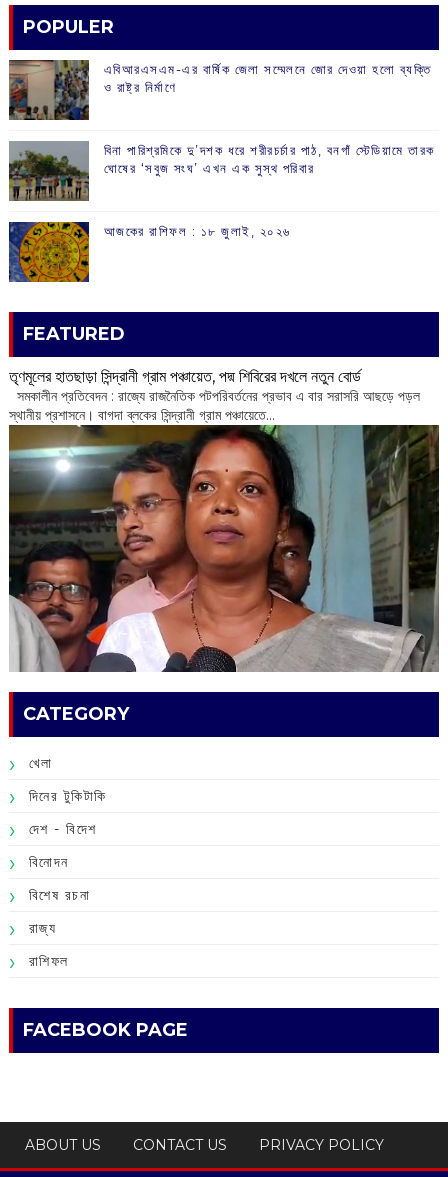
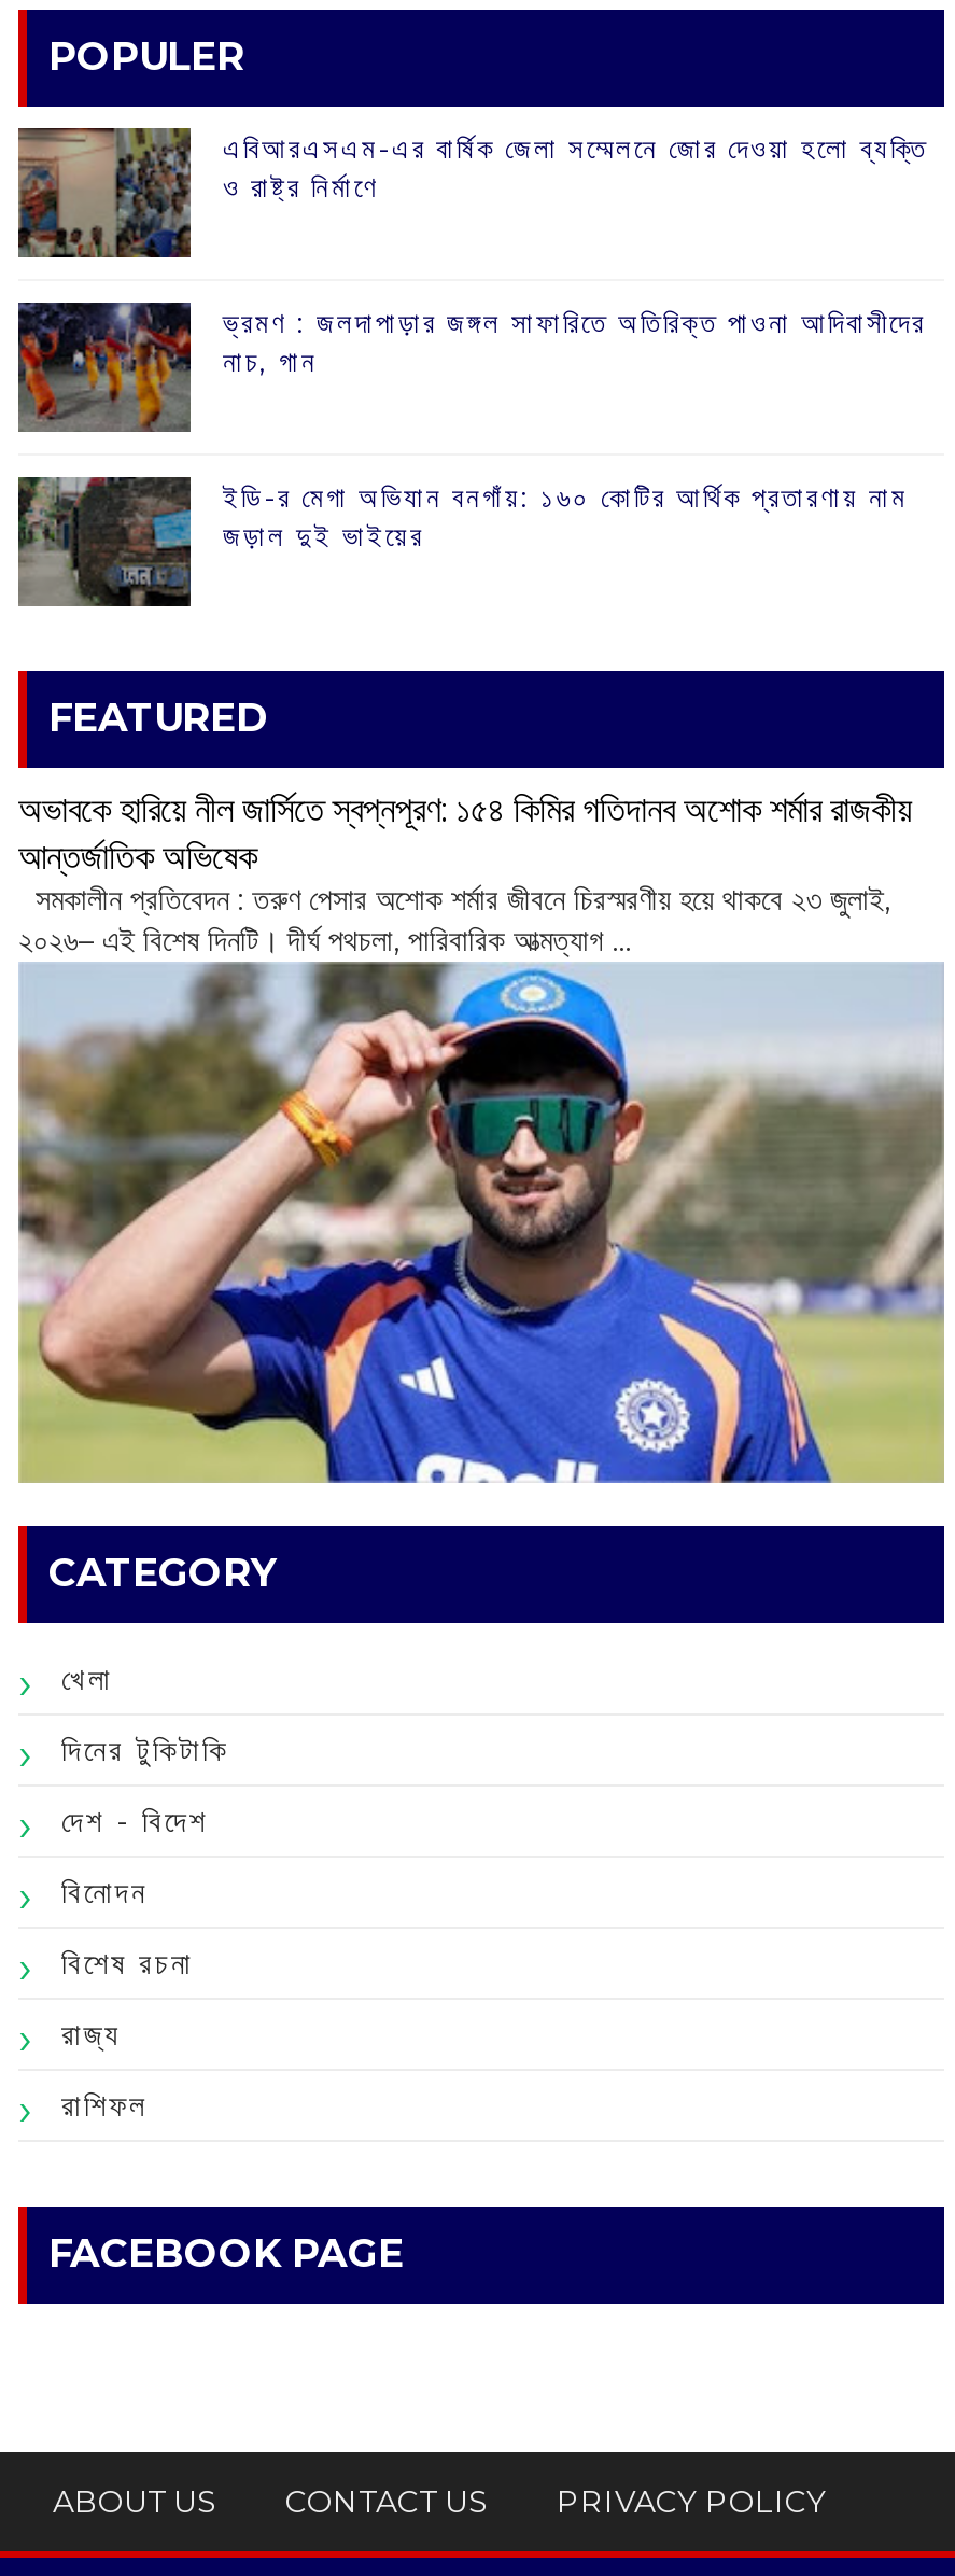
- [image]
- বিনা পারিশ্রমিকে দু’দশক ধরে শরীরচর্চার পাঠ, বনগাঁ স্টেডিয়ামে তারক
- ঘোষের ‘সবুজ সংঘ’ এখন এক সুস্থ পরিবার
+ [image]
+ ‌ভ্রমণ : জলদাপাড়ার জঙ্গল সাফারিতে অতিরিক্ত পাওনা আদিবাসীদের
+ নাচ, গান

- [image]
- আজকের রাশিফল :‌ ‌‌১৮ জুলাই, ২০২৬
+ [image]
+ ইডি-র মেগা অভিযান বনগাঁয়: ১৬০ কোটির আর্থিক প্রতারণায় নাম
+ জড়াল দুই ভাইয়ের

- [image]
- তৃণমূলের হাতছাড়া সিন্দ্রানী গ্রাম পঞ্চায়েত, পদ্ম শিবিরের দখলে নতুন বোর্ড
- সমকালীন প্রতিবেদন : রাজ্যে রাজনৈতিক পটপরিবর্তনের প্রভাব এ বার সরাসরি আছড়ে পড়ল
- স্থানীয় প্রশাসনে। বাগদা ব্লকের সিন্দ্রানী গ্রাম পঞ্চায়েতে...
+ [image]
+ অভাবকে হারিয়ে নীল জার্সিতে স্বপ্নপূরণ: ১৫৪ কিমির গতিদানব অশোক শর্মার রাজকীয়
+ আন্তর্জাতিক অভিষেক
+ ‌ সমকালীন প্রতিবেদন : তরুণ পেসার অশোক শর্মার জীবনে চিরস্মরণীয় হয়ে থাকবে ২৩ জুলাই,
+ ২০২৬– এই বিশেষ দিনটি। দীর্ঘ পথচলা, পারিবারিক আত্মত্যাগ ...
